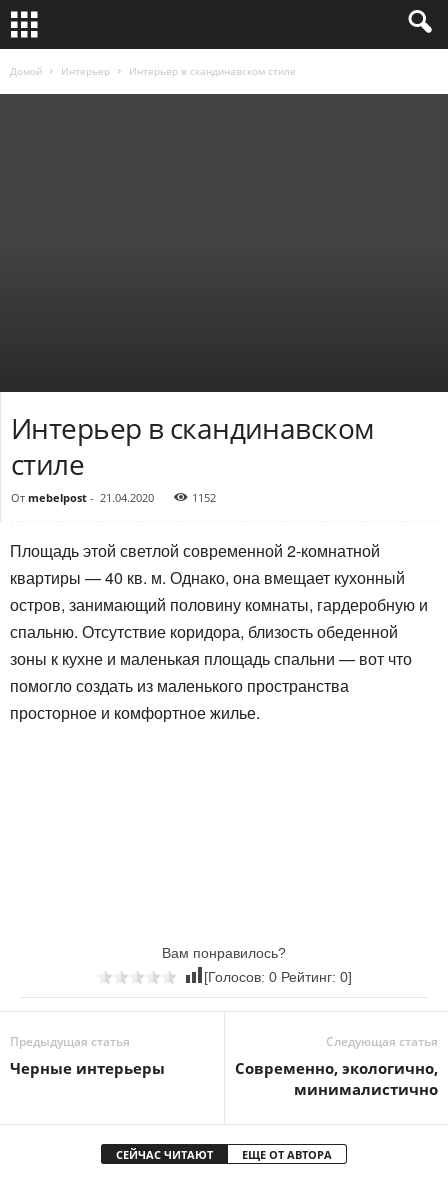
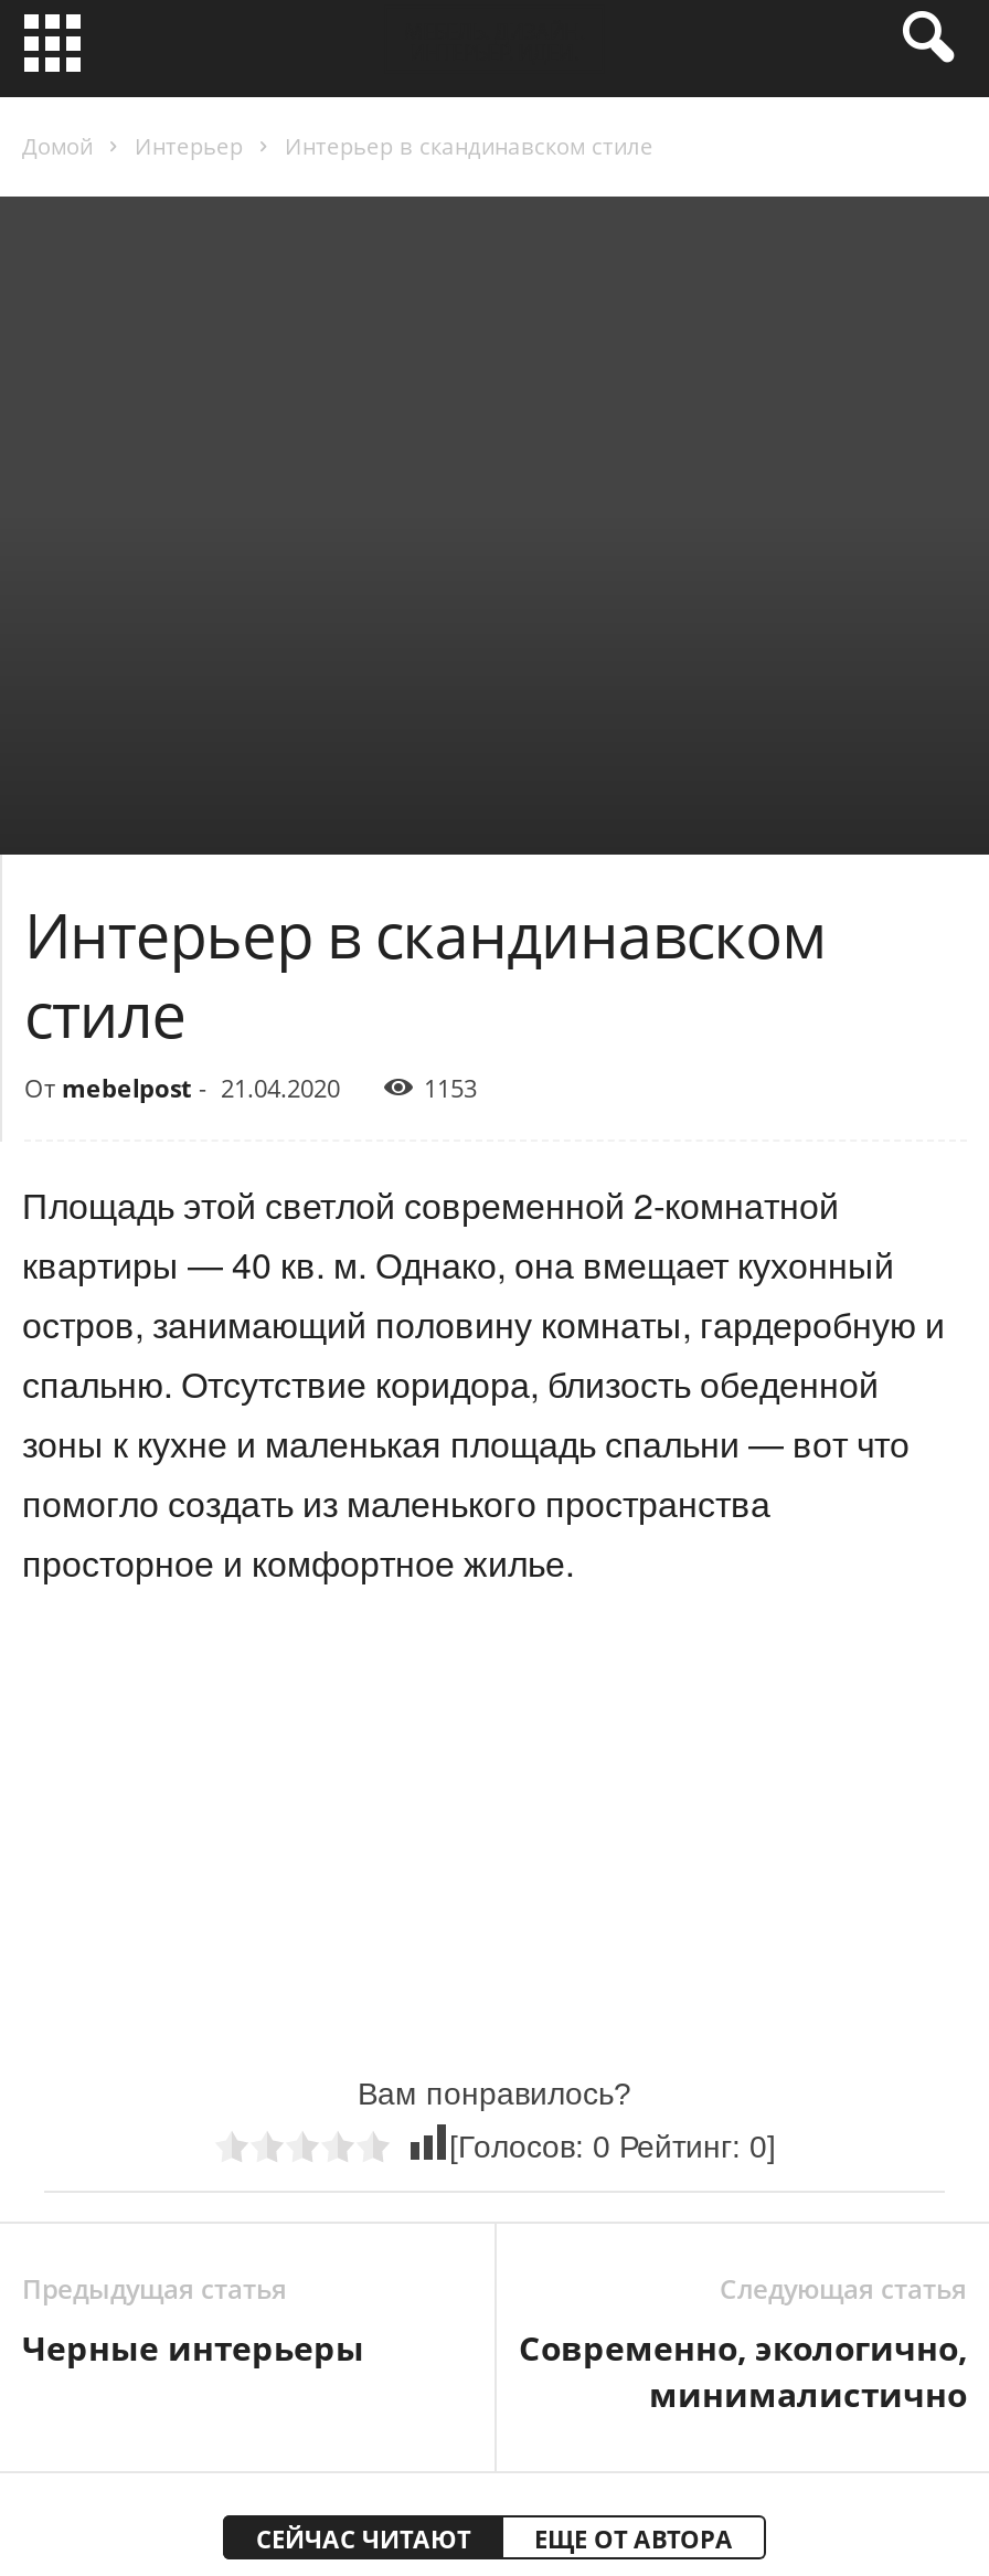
- 1152
+ 1153
